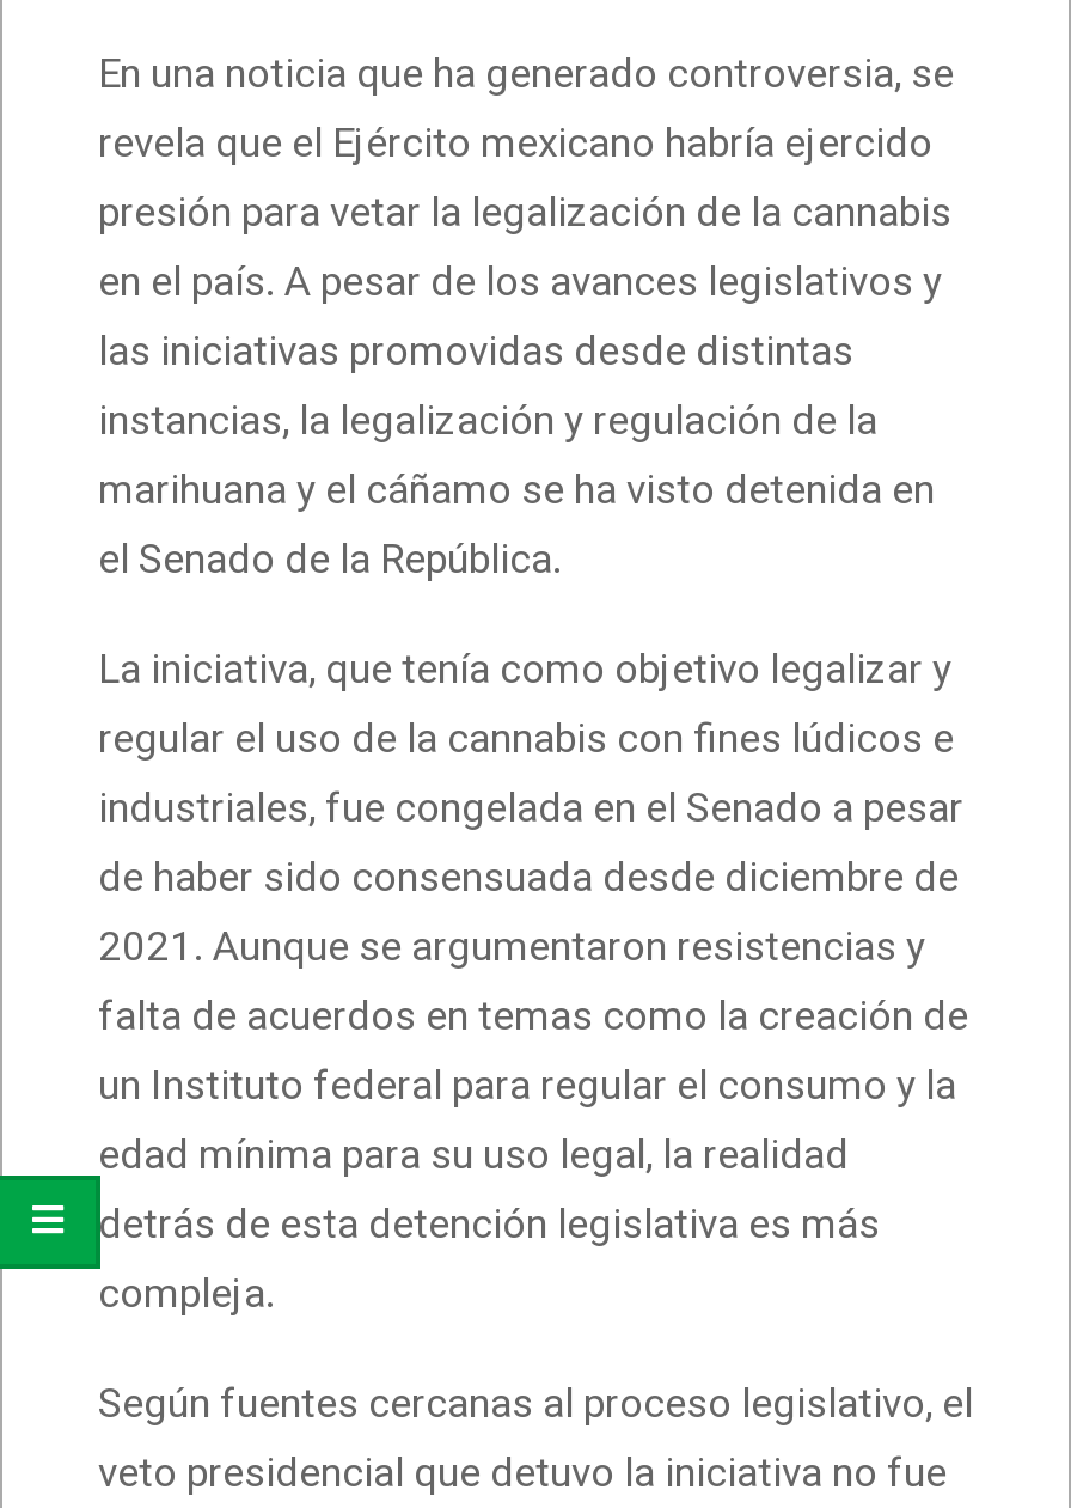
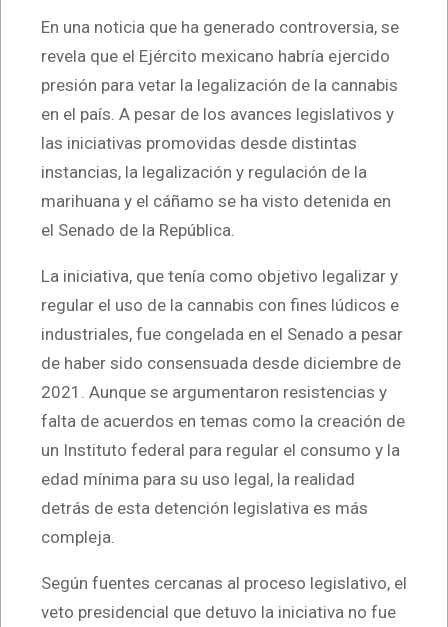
- [image]
